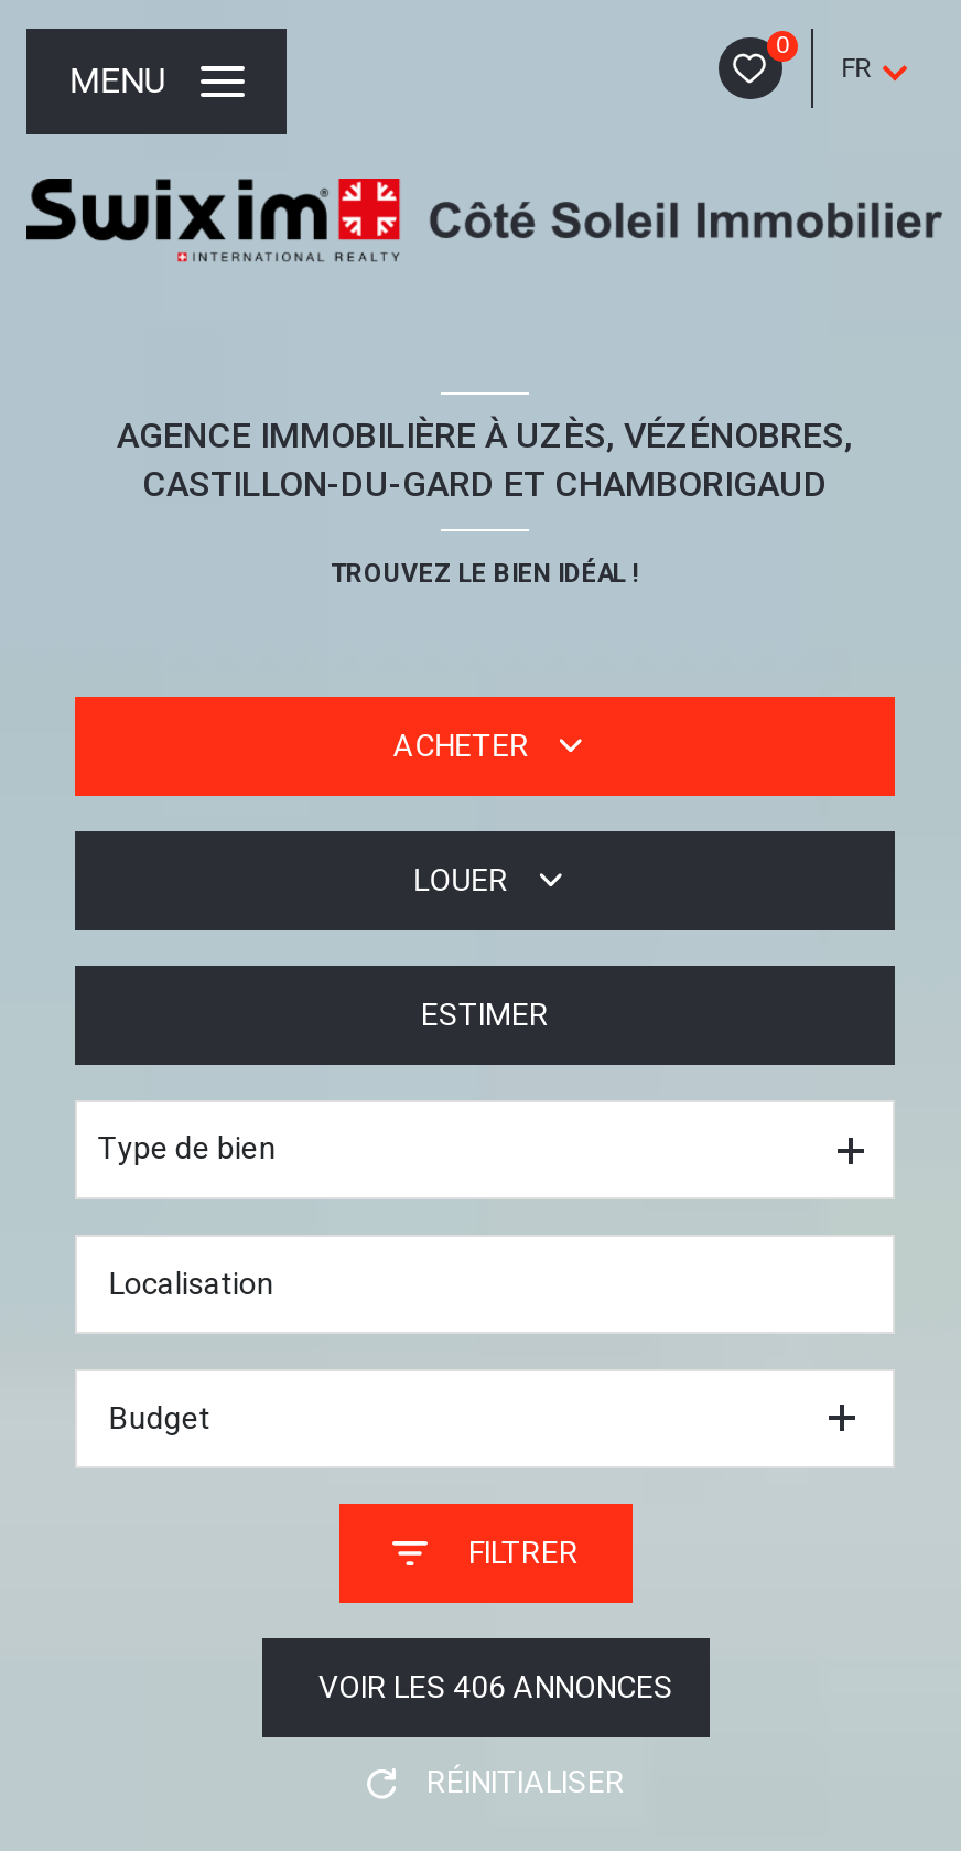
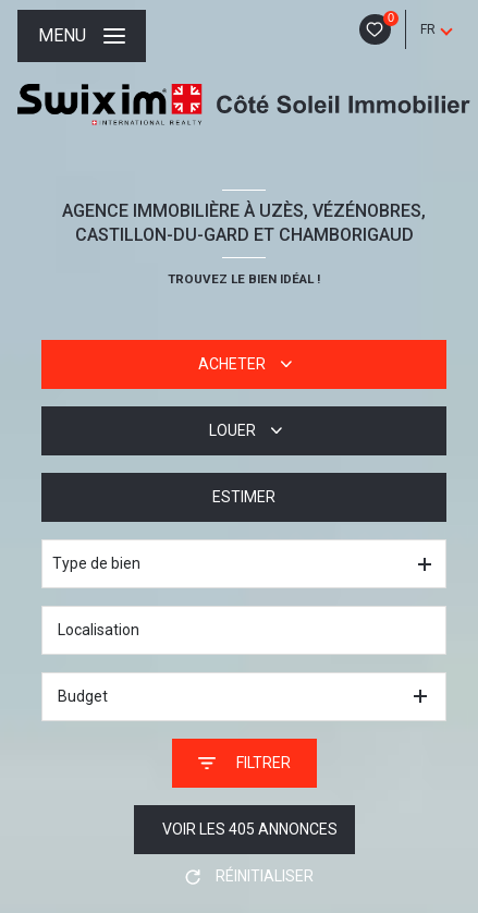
- VOIR LES 406 ANNONCES
+ VOIR LES 405 ANNONCES
